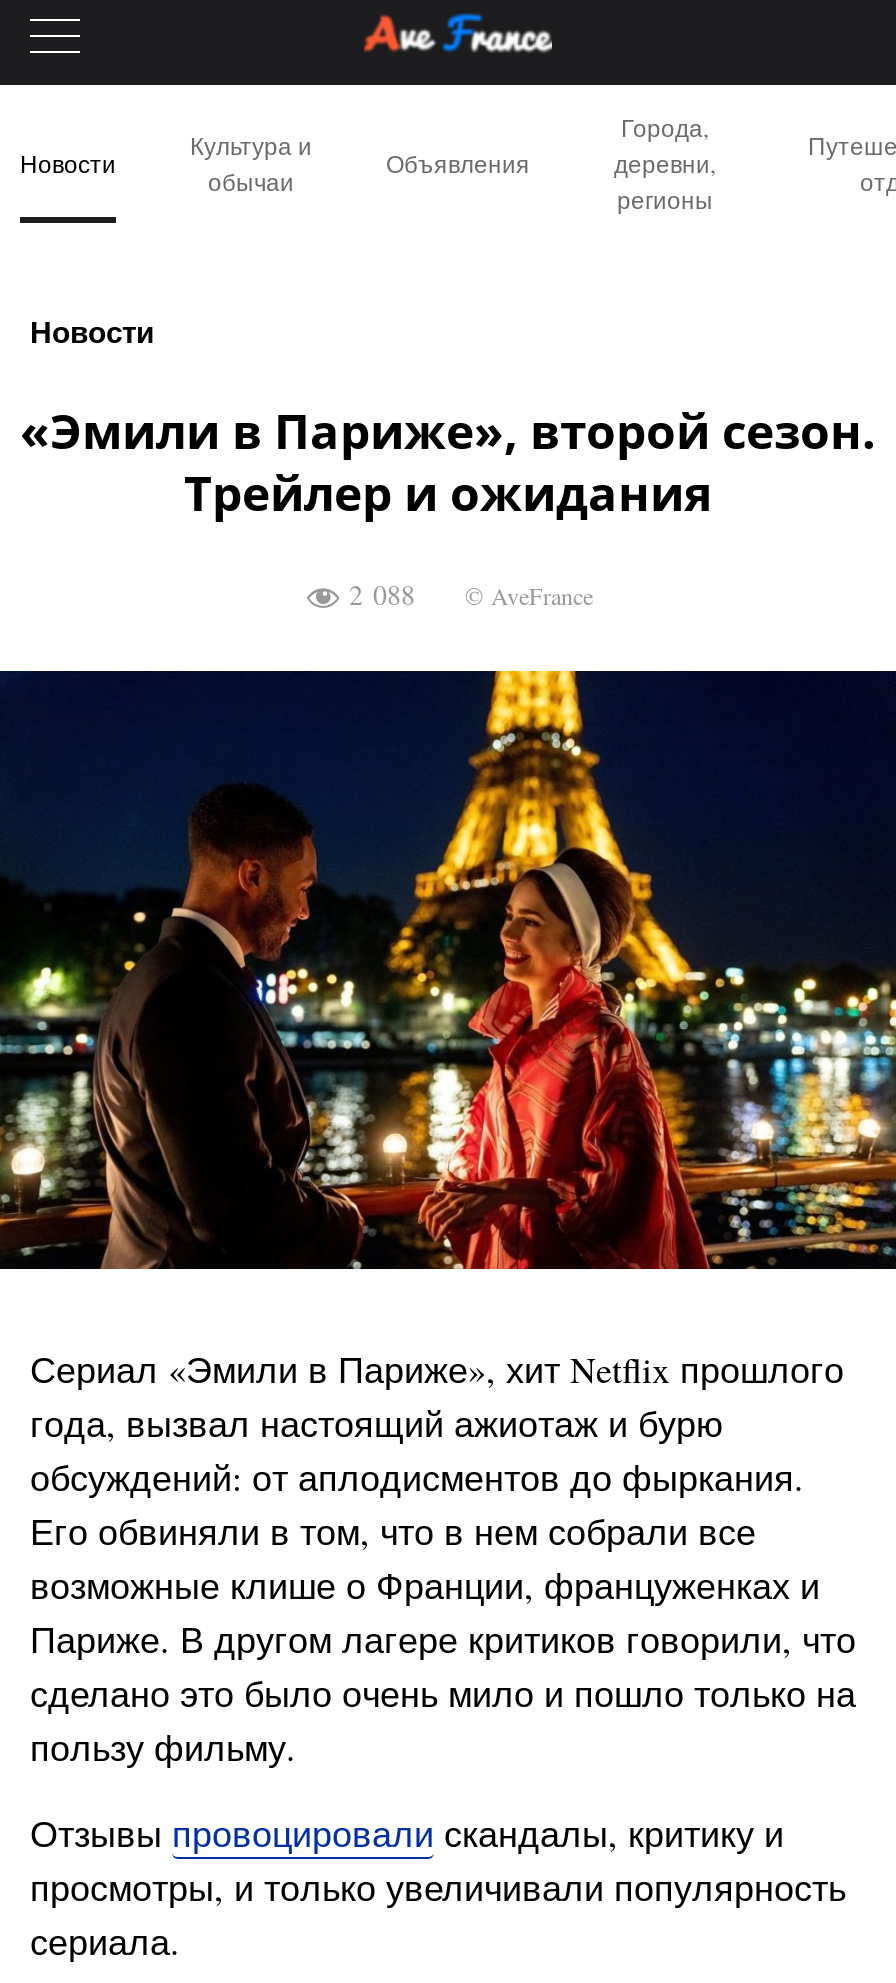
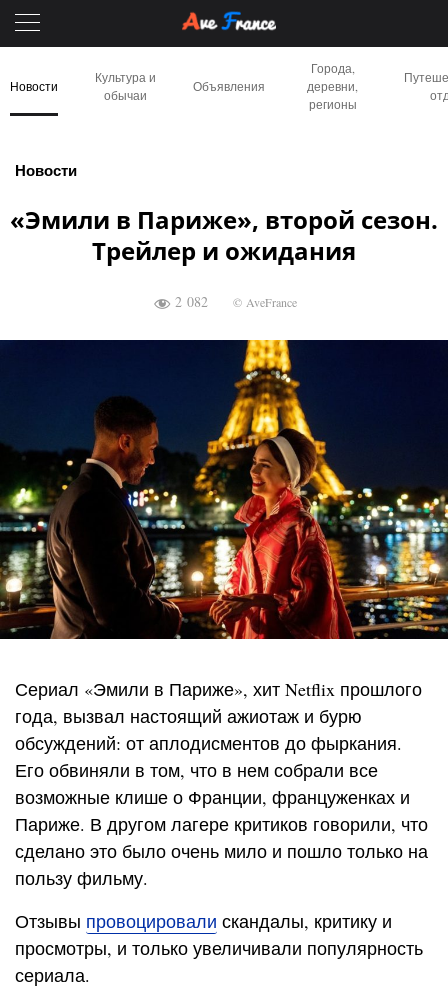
- 2 088 © AveFrance
+ 2 082 © AveFrance
